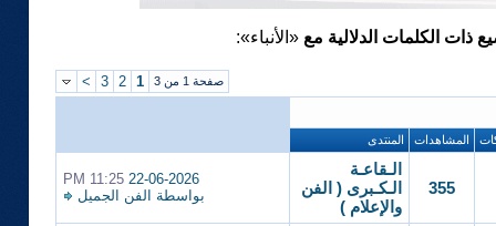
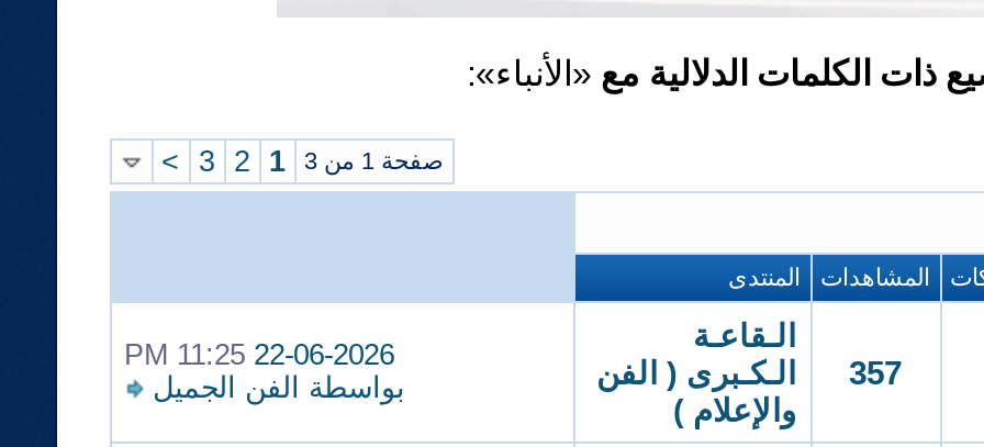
- 355 الـكـبرى ( الفن
+ 357 الـكـبرى ( الفن
